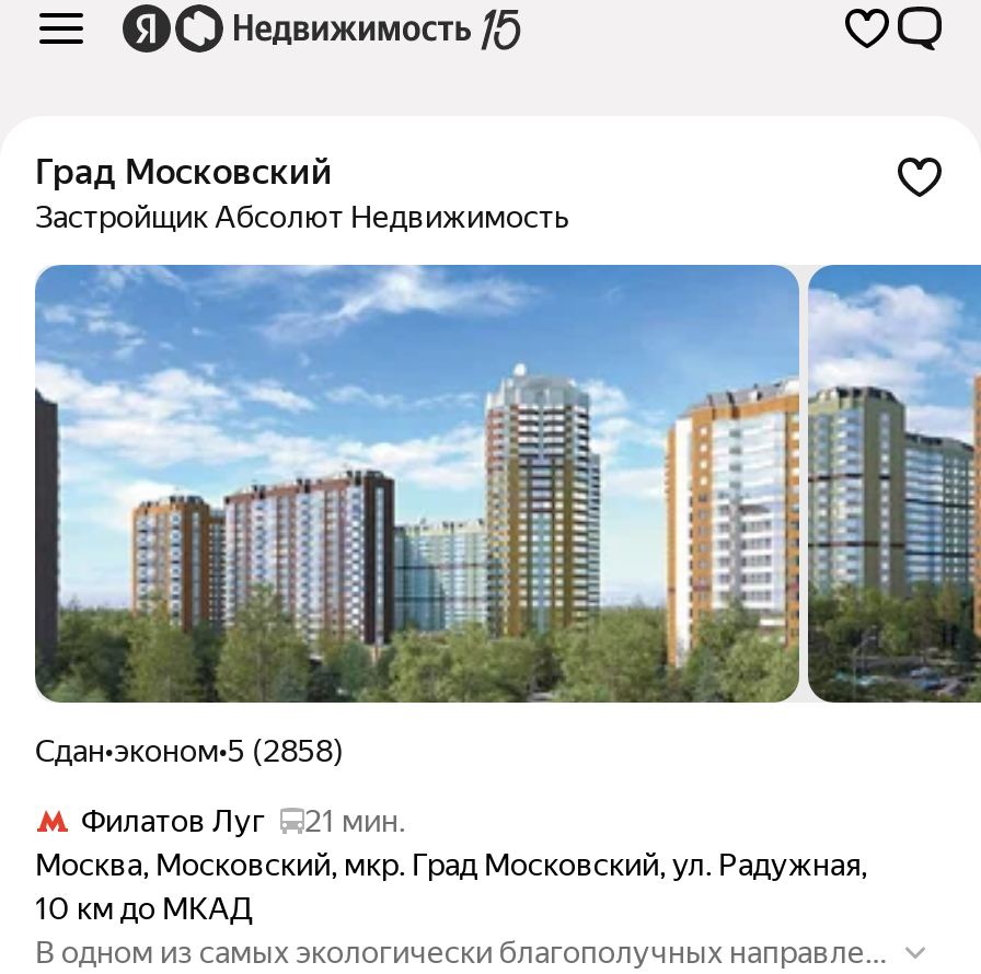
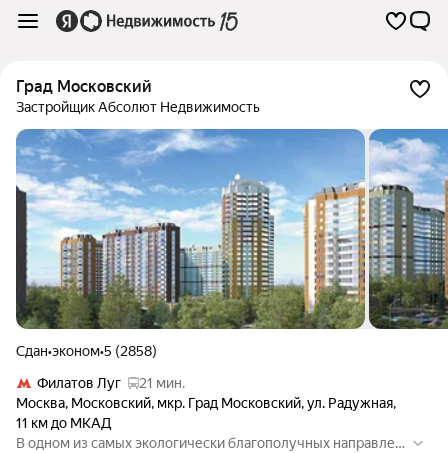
- 10 км до МКАД
+ 11 км до МКАД
